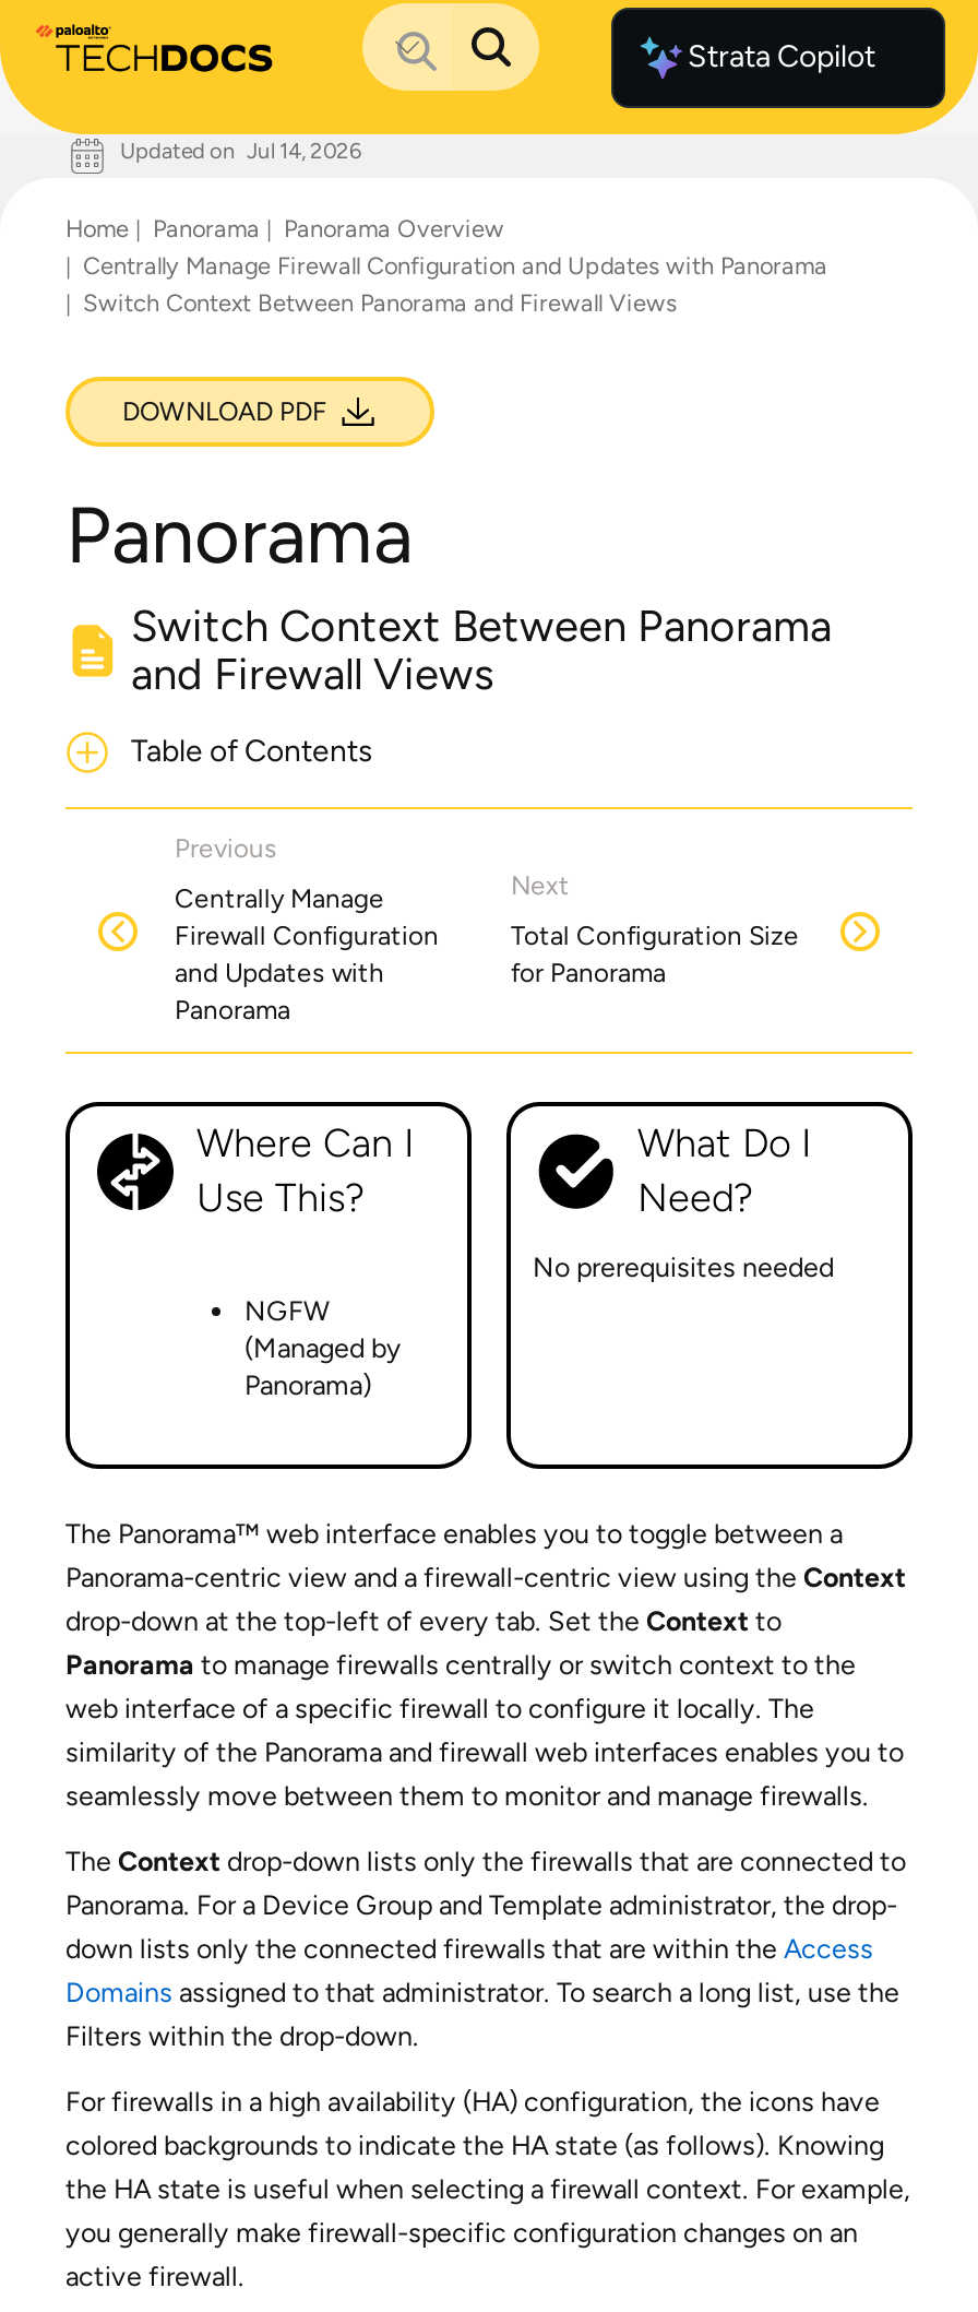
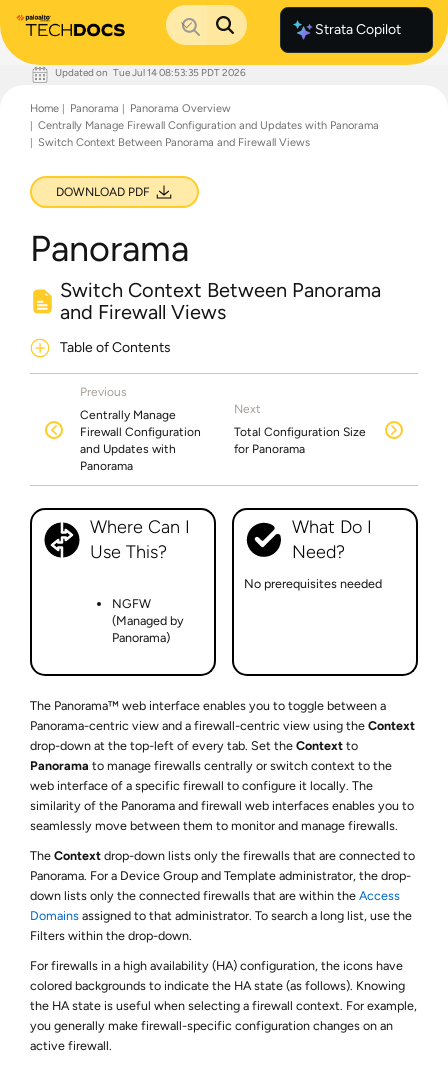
- Updated on Jul 14, 2026
+ Updated on Tue Jul 14 08:53:35 PDT 2026
